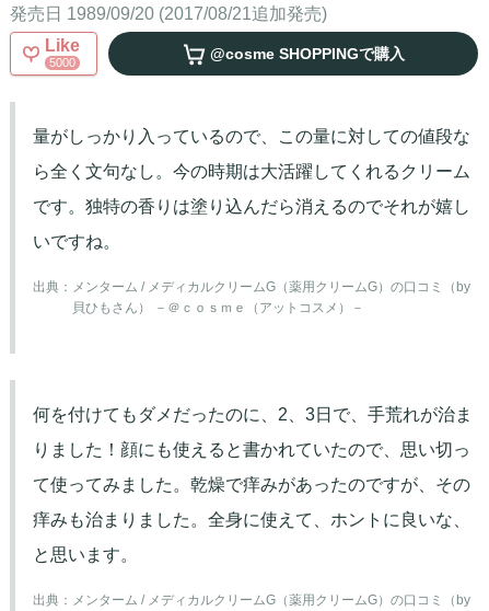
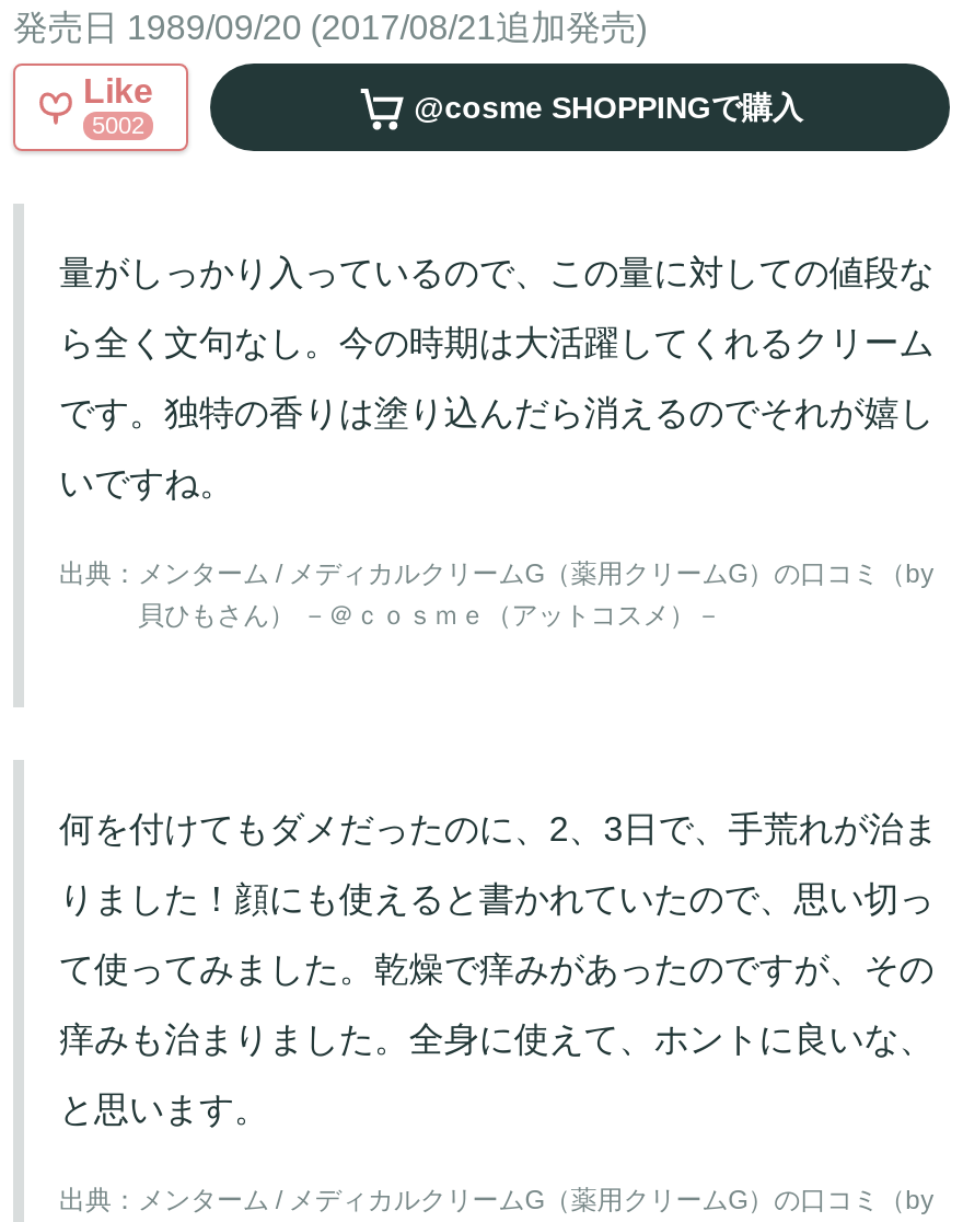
- 5000
+ 5002
